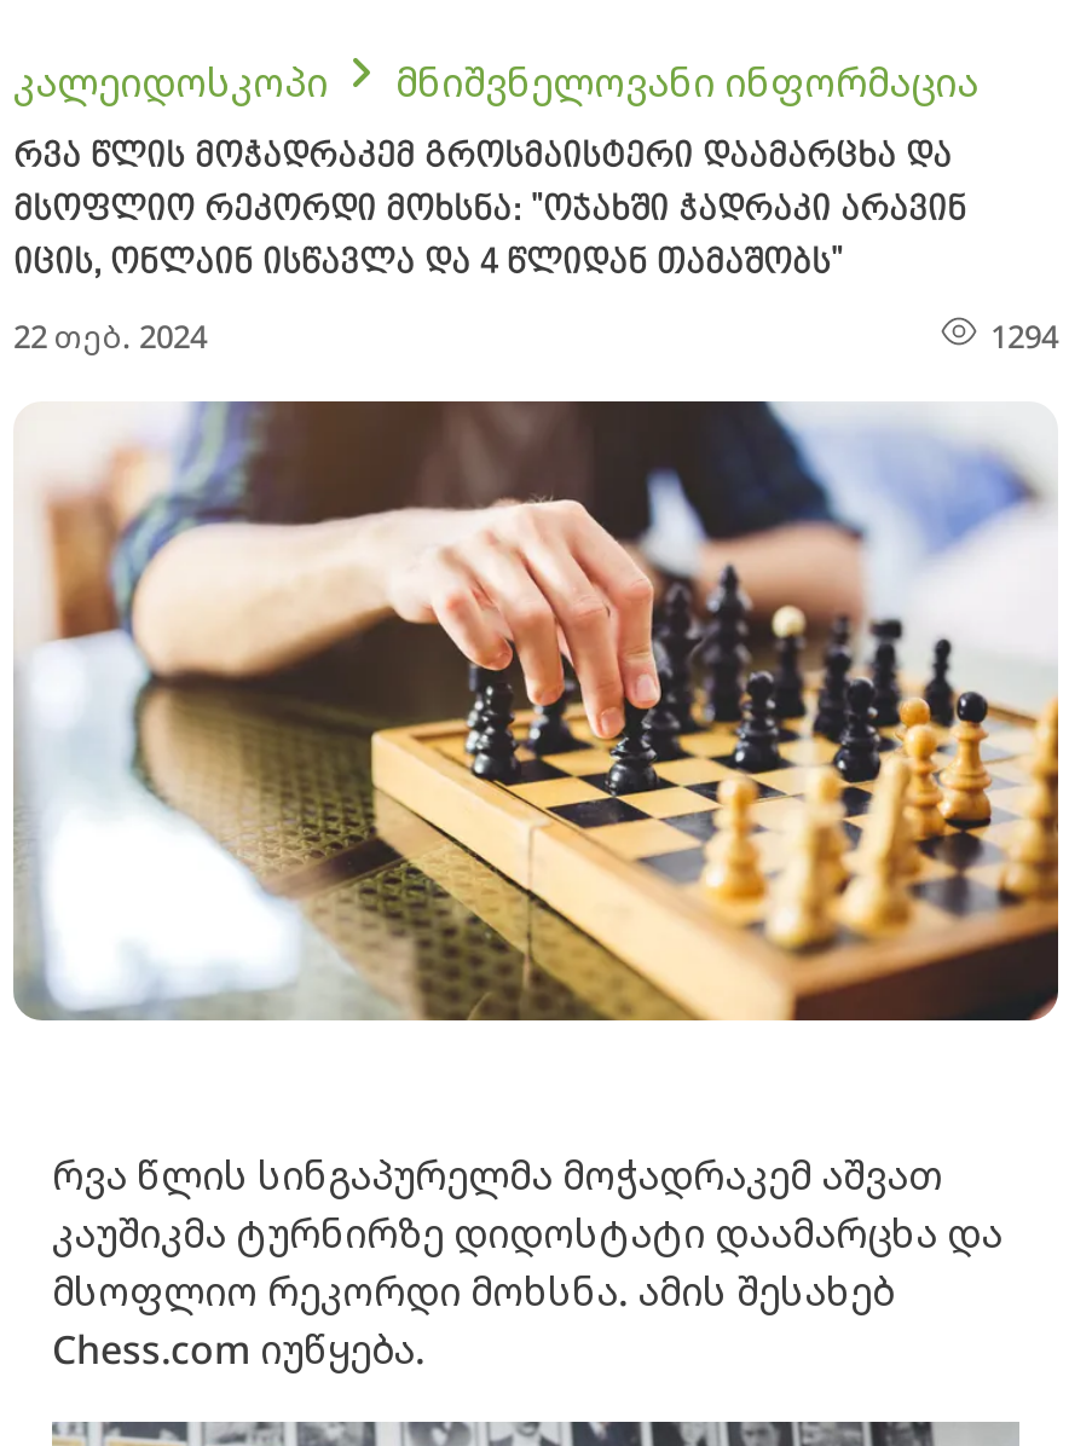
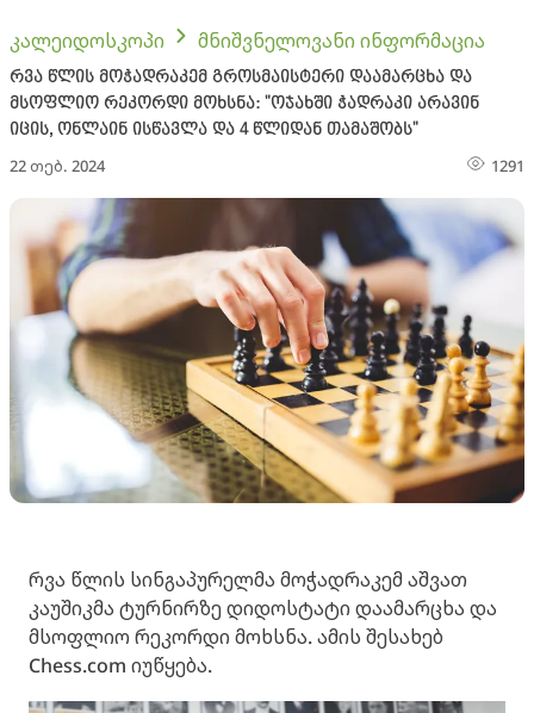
- 1294
+ 1291
